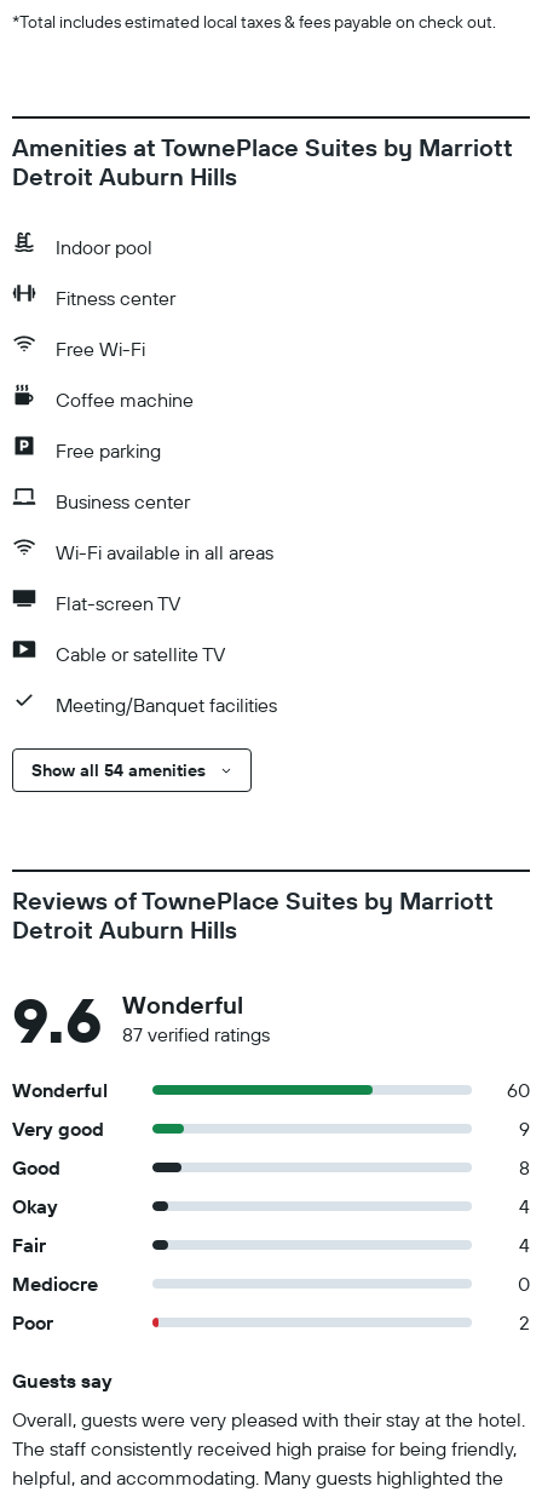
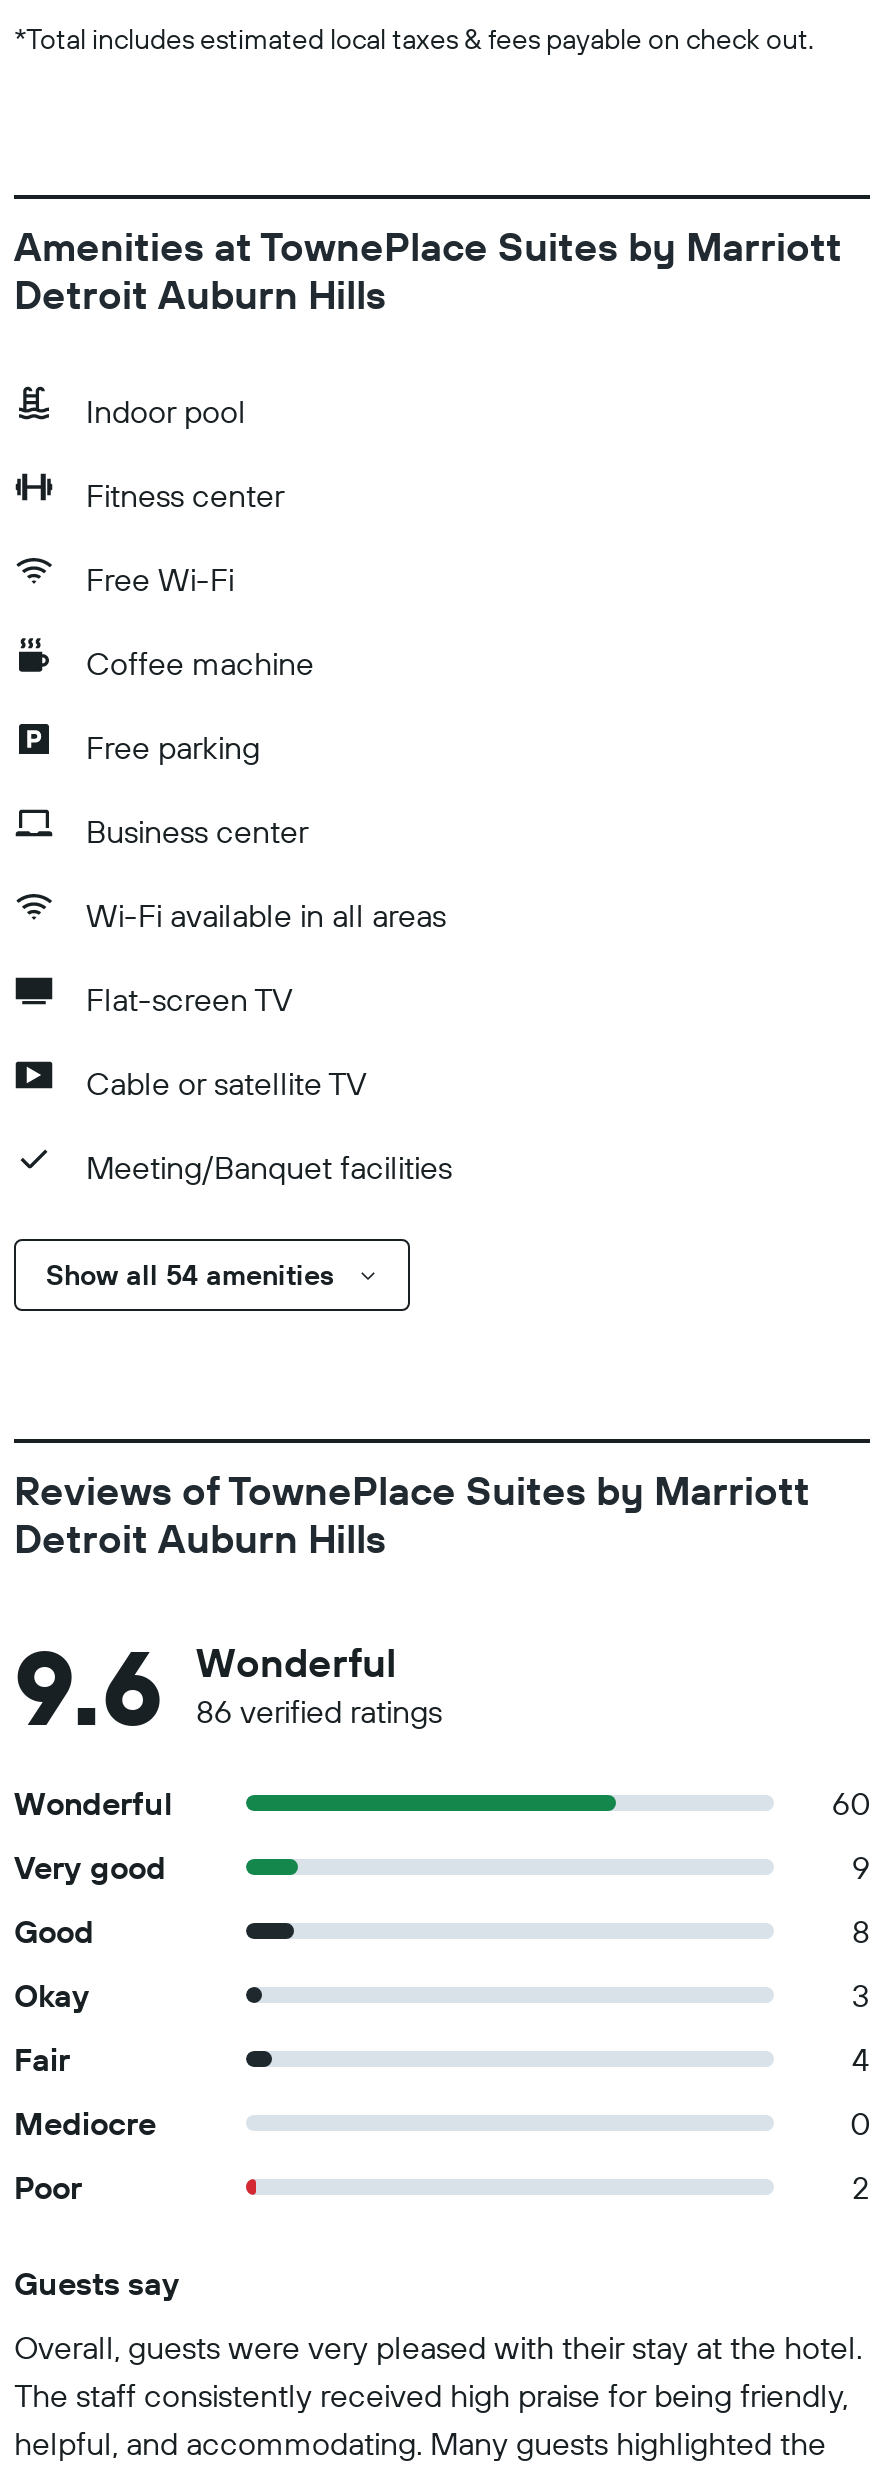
- 87 verified ratings
+ 86 verified ratings

- 4
+ 3
